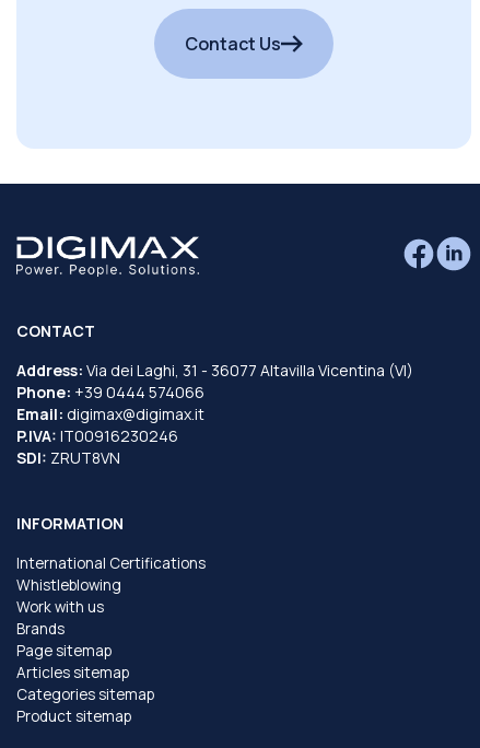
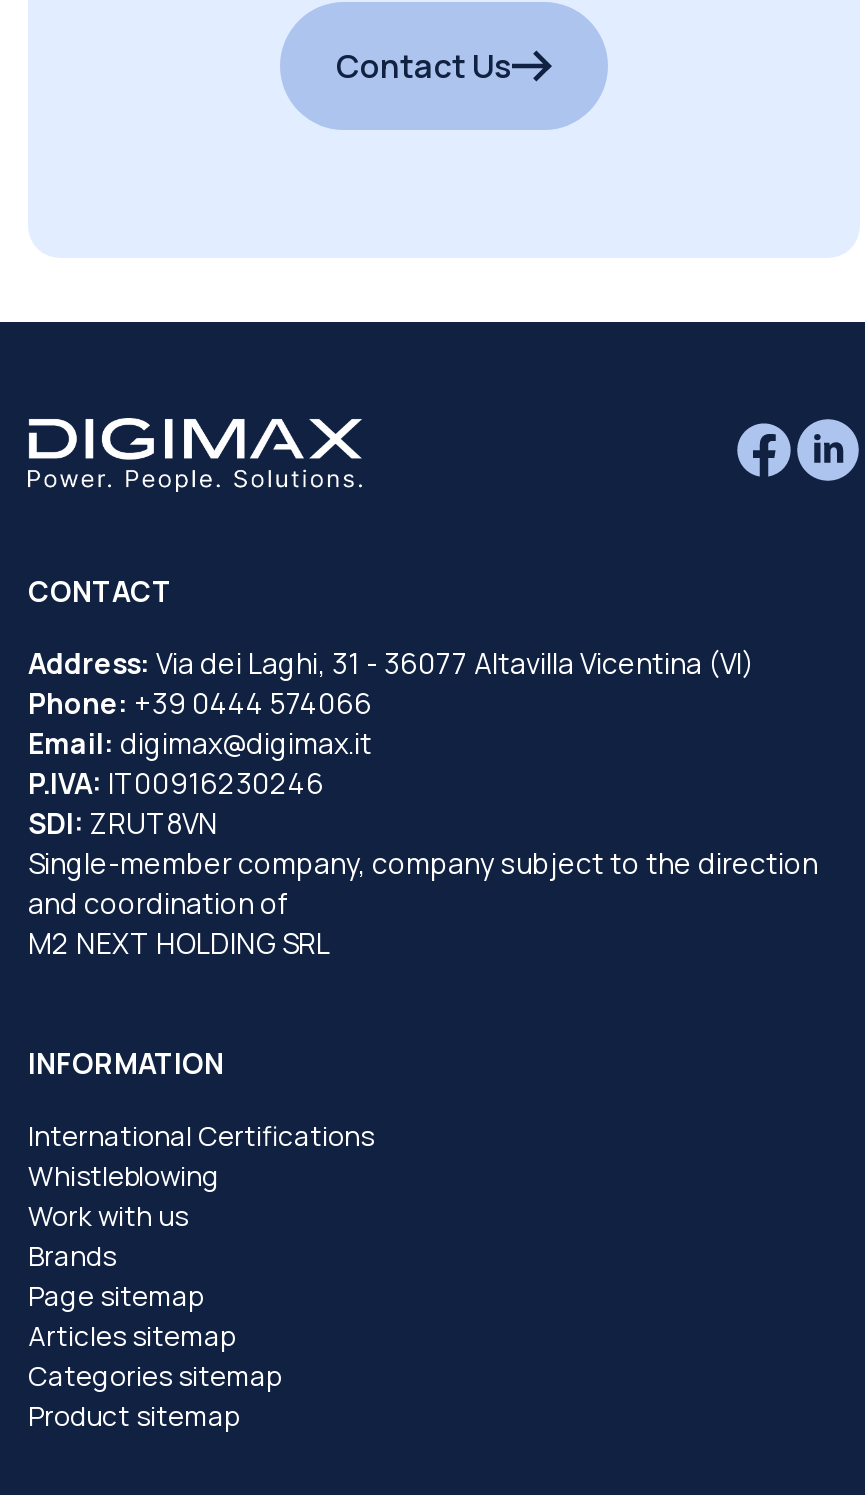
+ Single-member company, company subject to the direction
+ and coordination of
+ M2 NEXT HOLDING SRL
